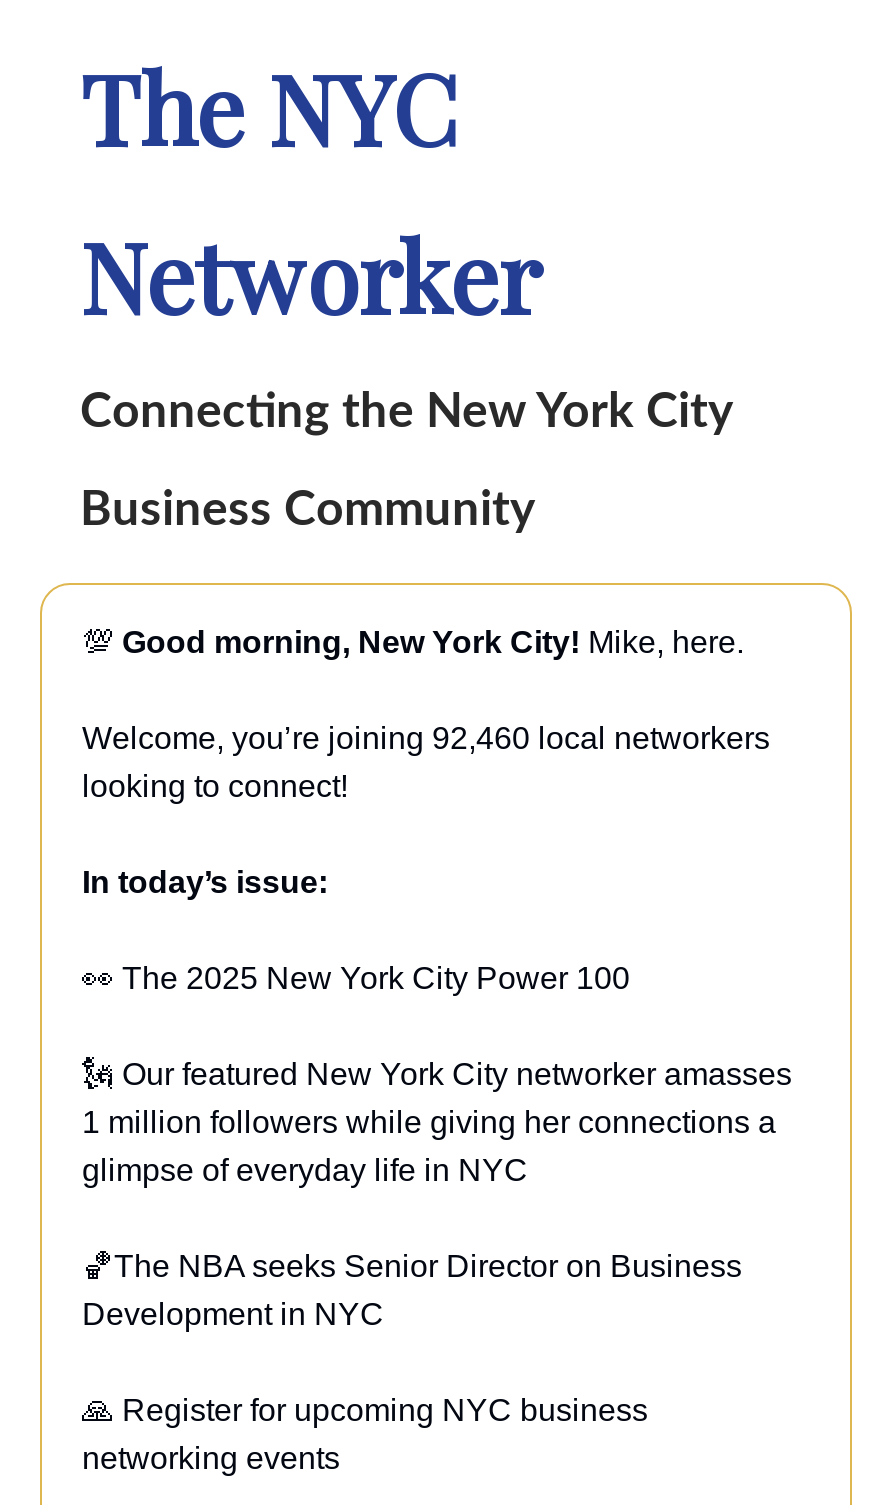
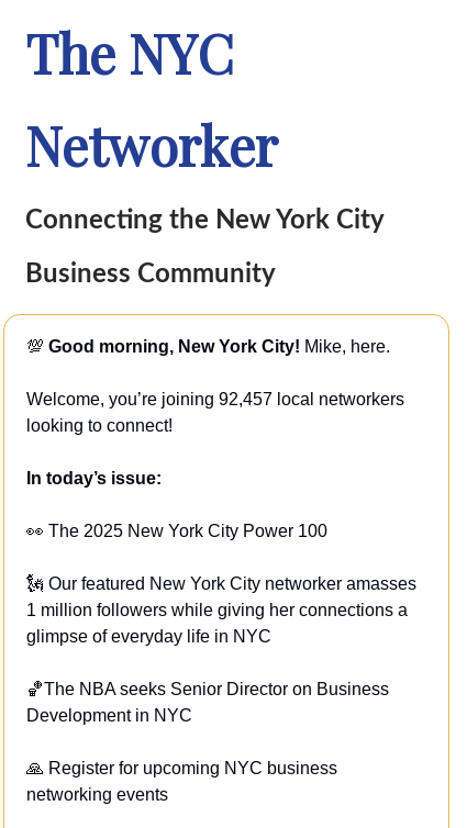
- Welcome, you’re joining 92,460 local networkers
+ Welcome, you’re joining 92,457 local networkers
